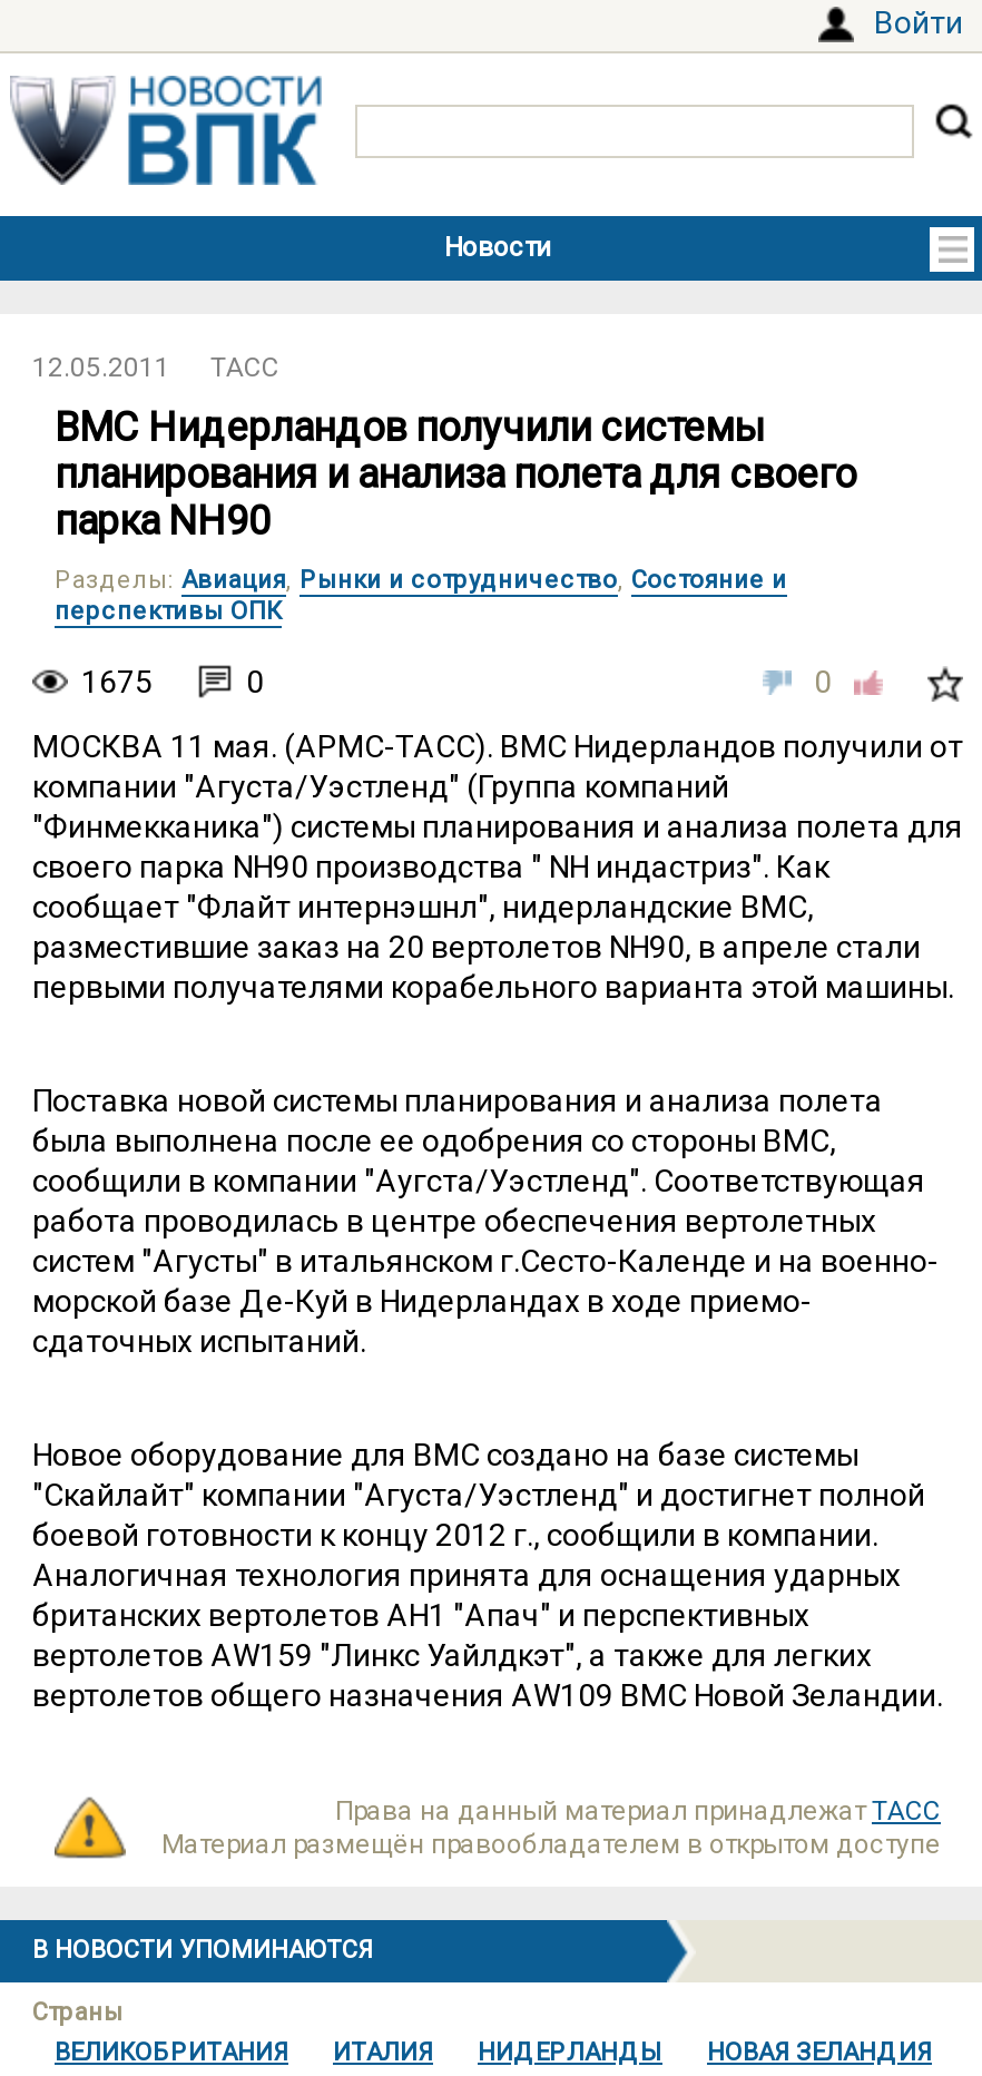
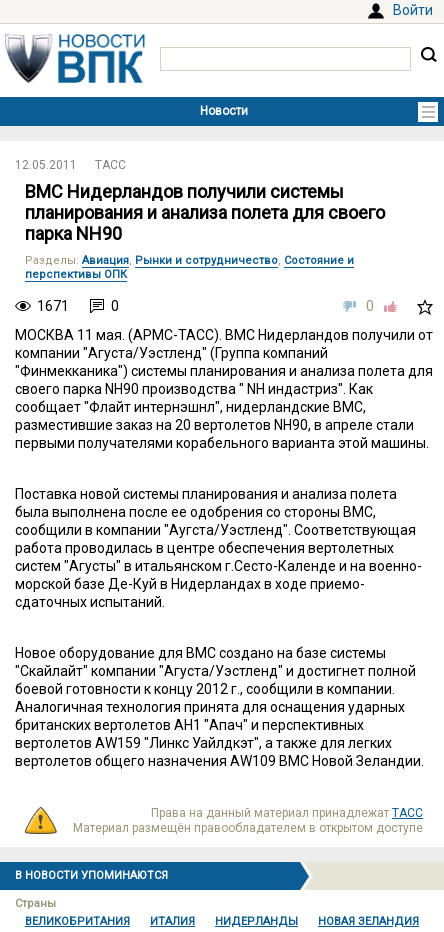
- 1675
+ 1671
